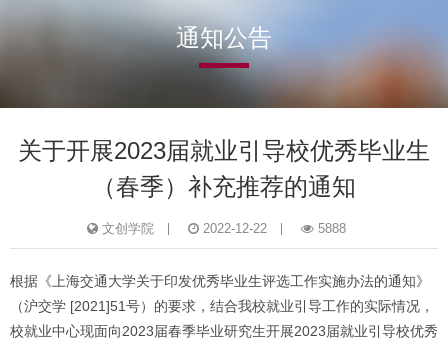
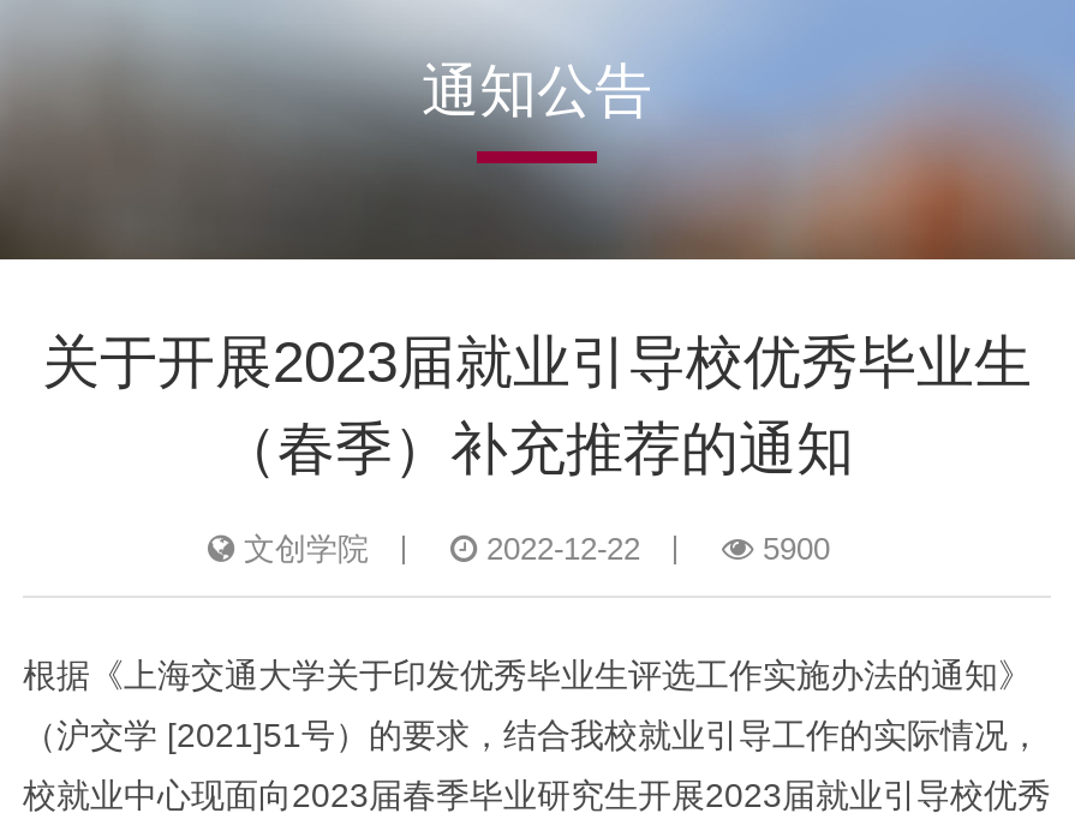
- 5888
+ 5900
